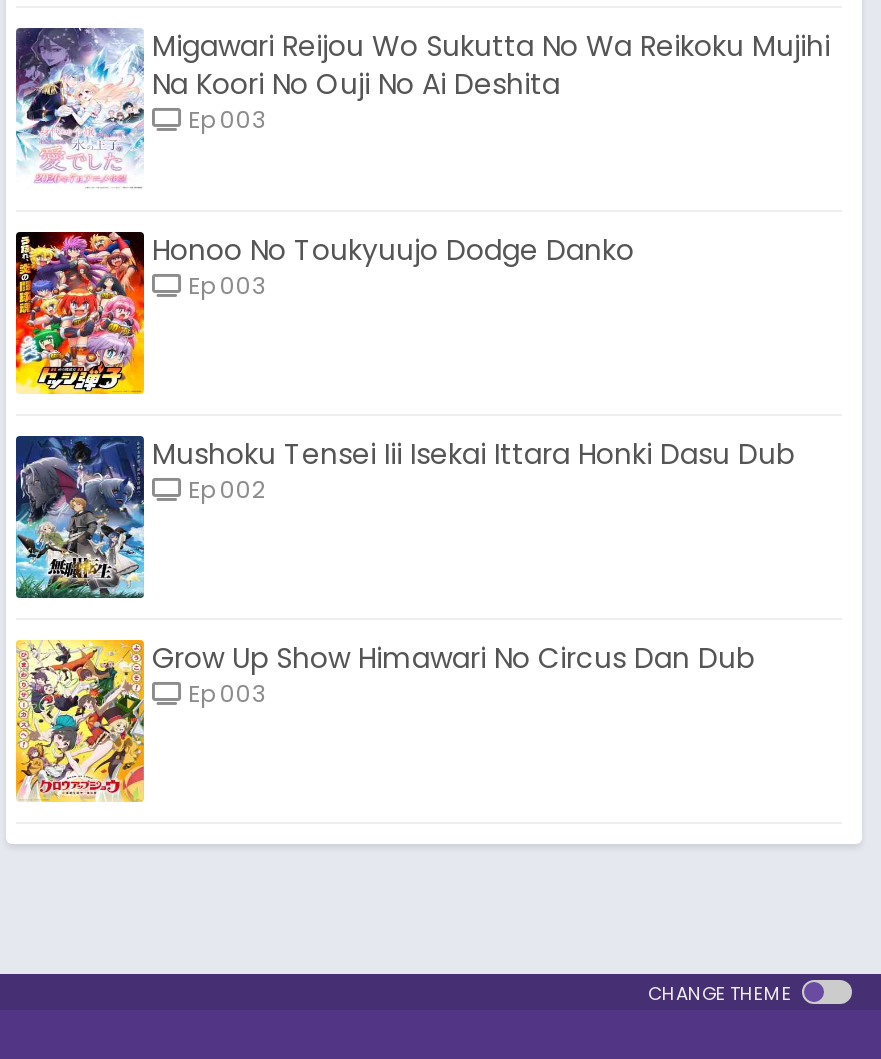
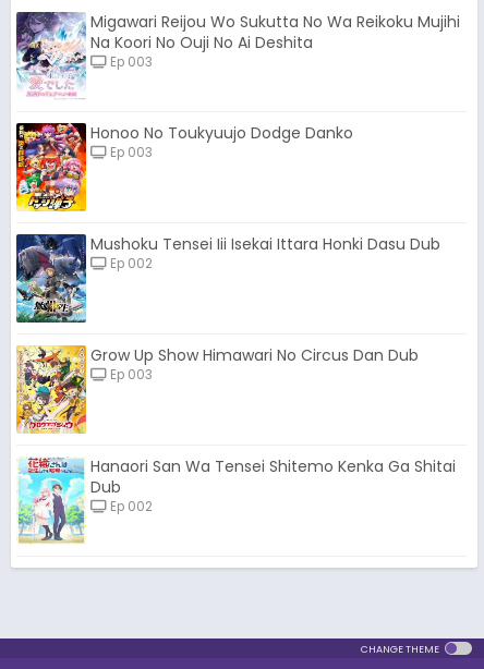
+ [image]
+ Hanaori San Wa Tensei Shitemo Kenka Ga Shitai
+ Dub
+ Ep 002
